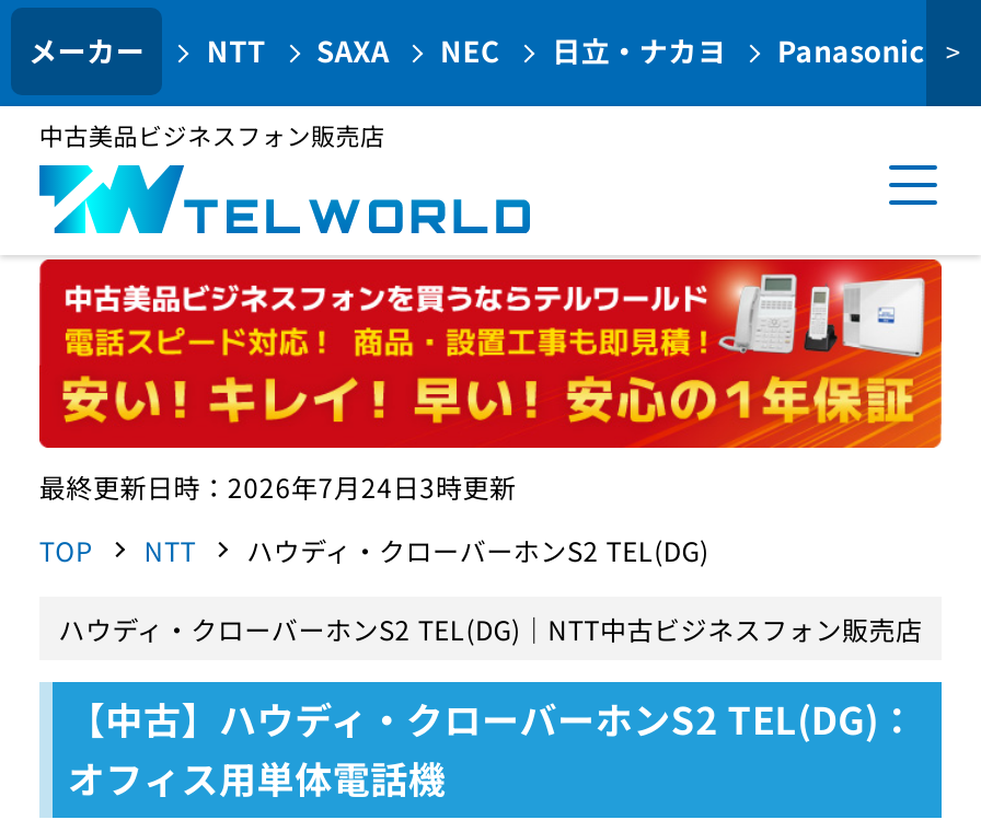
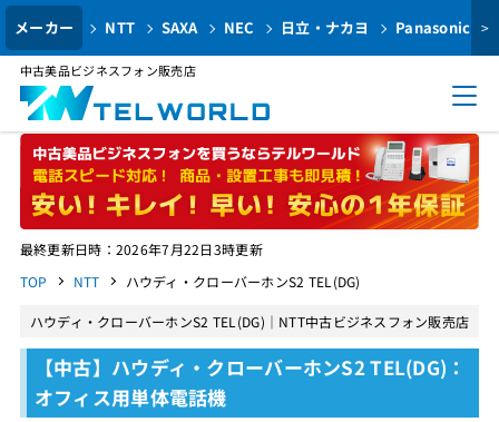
- 最終更新日時：2026年7月24日3時更新
+ 最終更新日時：2026年7月22日3時更新
